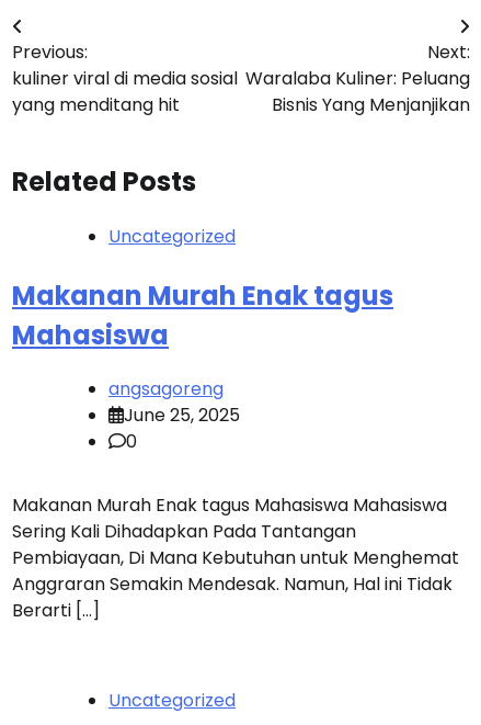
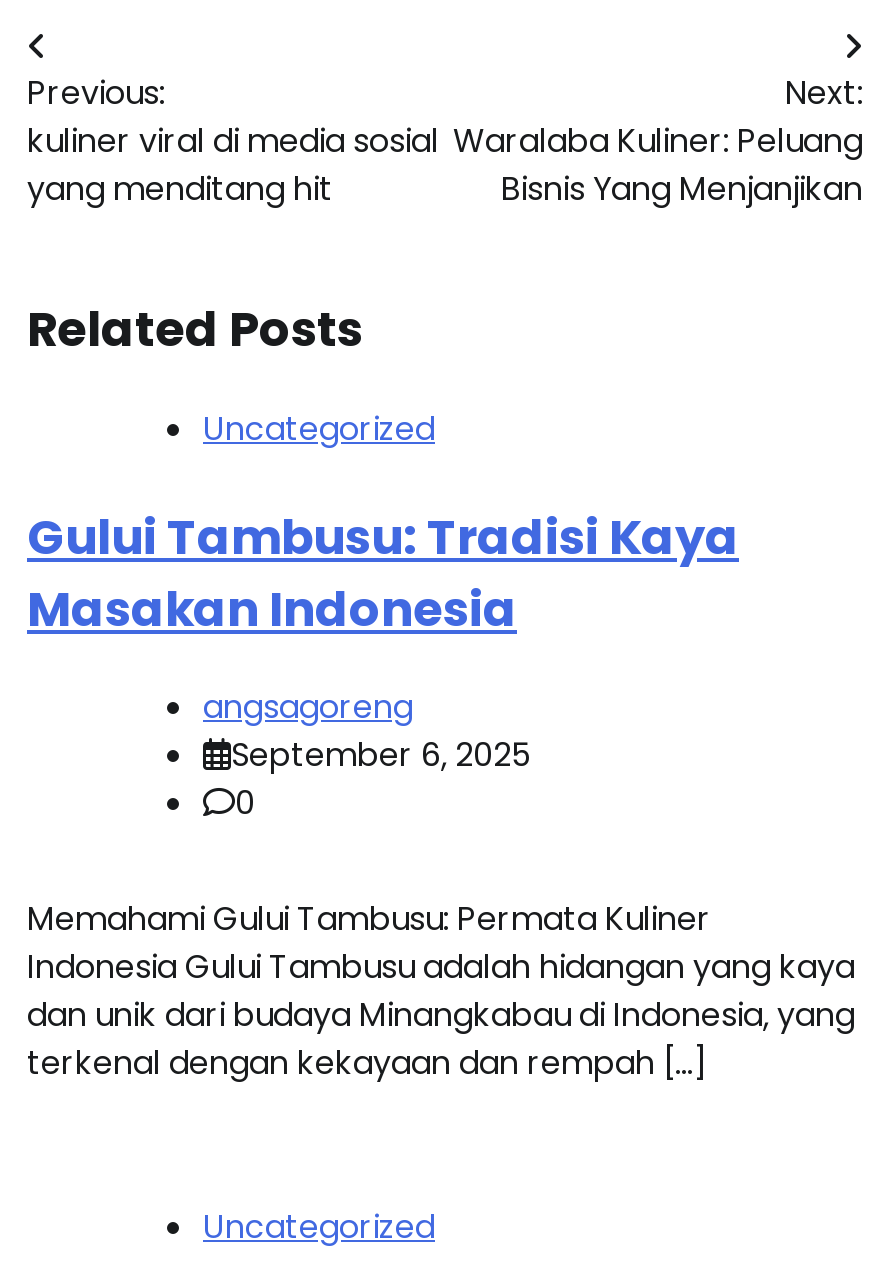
- Makanan Murah Enak tagus
- Mahasiswa
+ Gului Tambusu: Tradisi Kaya
+ Masakan Indonesia

- June 25, 2025
+ September 6, 2025

- Makanan Murah Enak tagus Mahasiswa Mahasiswa
- Sering Kali Dihadapkan Pada Tantangan
- Pembiayaan, Di Mana Kebutuhan untuk Menghemat
- Anggraran Semakin Mendesak. Namun, Hal ini Tidak
- Berarti […]
+ Memahami Gului Tambusu: Permata Kuliner
+ Indonesia Gului Tambusu adalah hidangan yang kaya
+ dan unik dari budaya Minangkabau di Indonesia, yang
+ terkenal dengan kekayaan dan rempah […]
